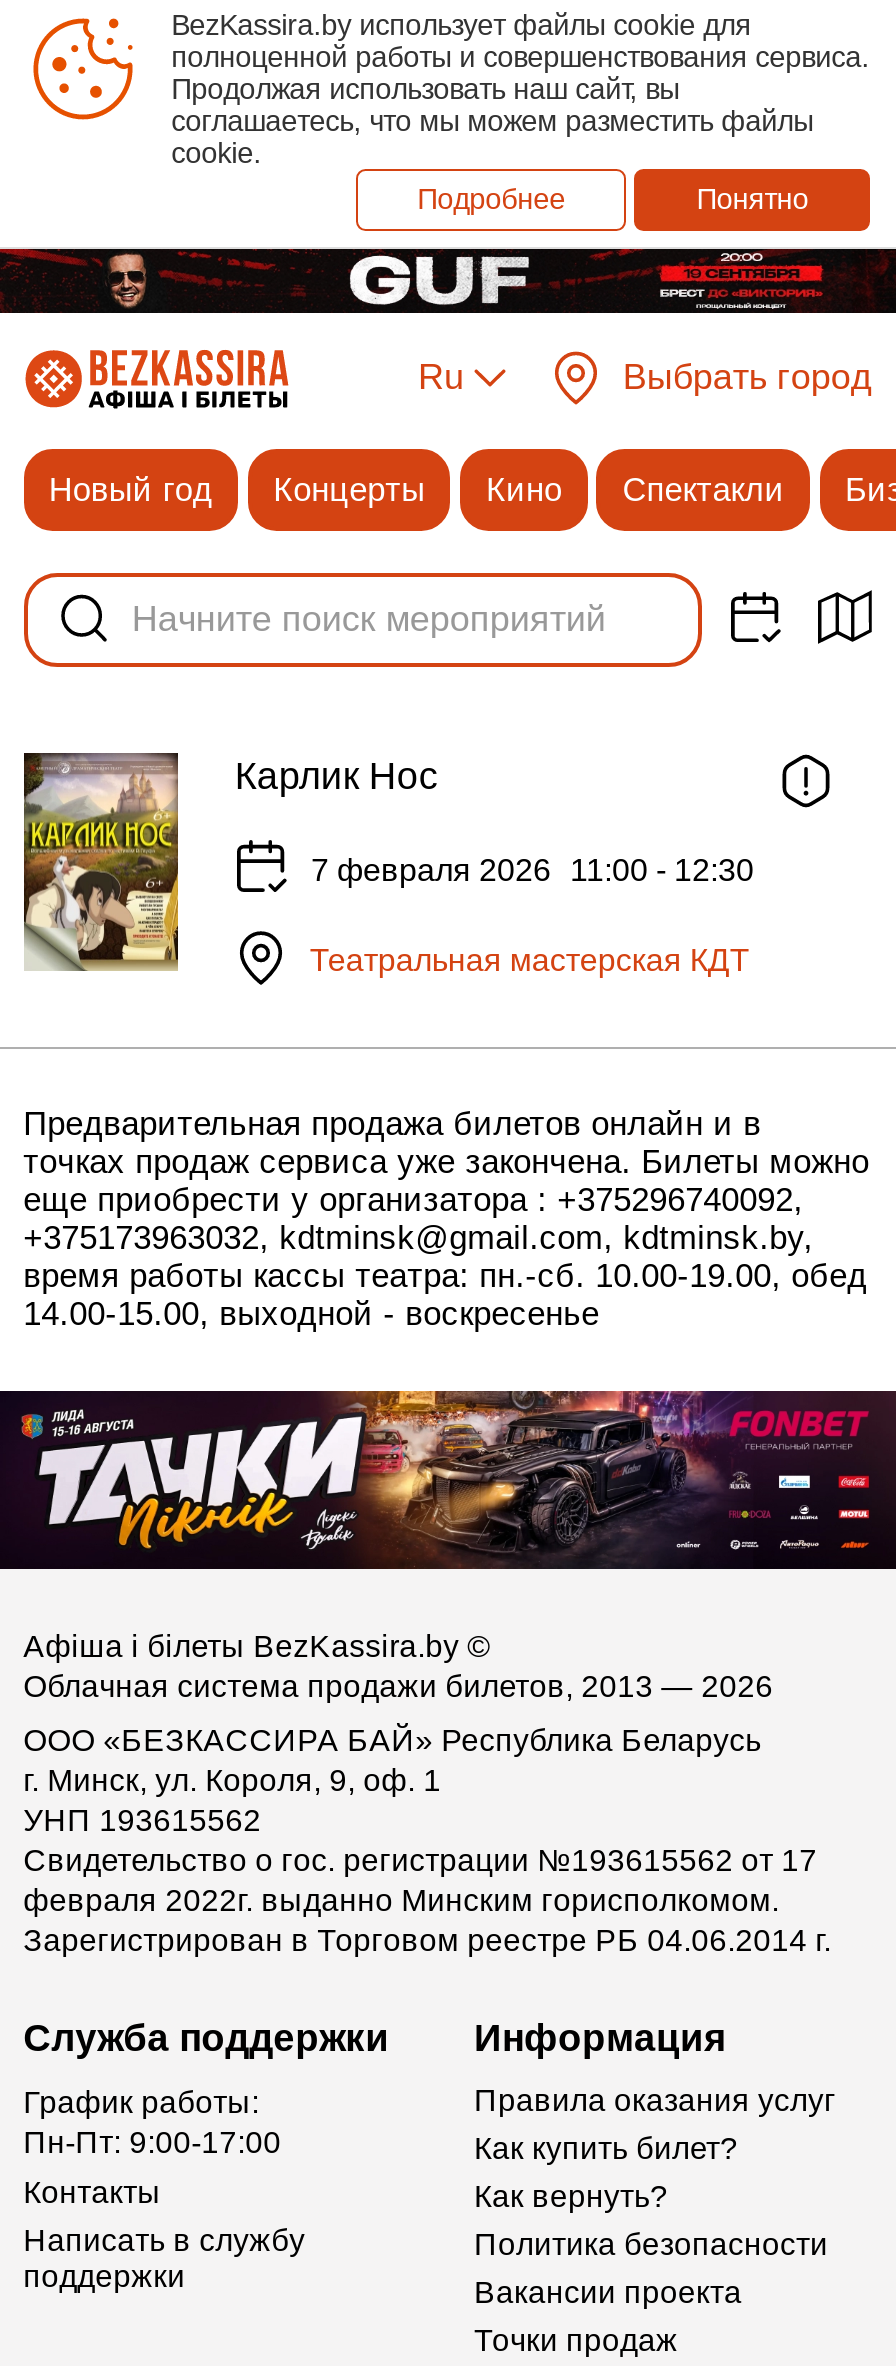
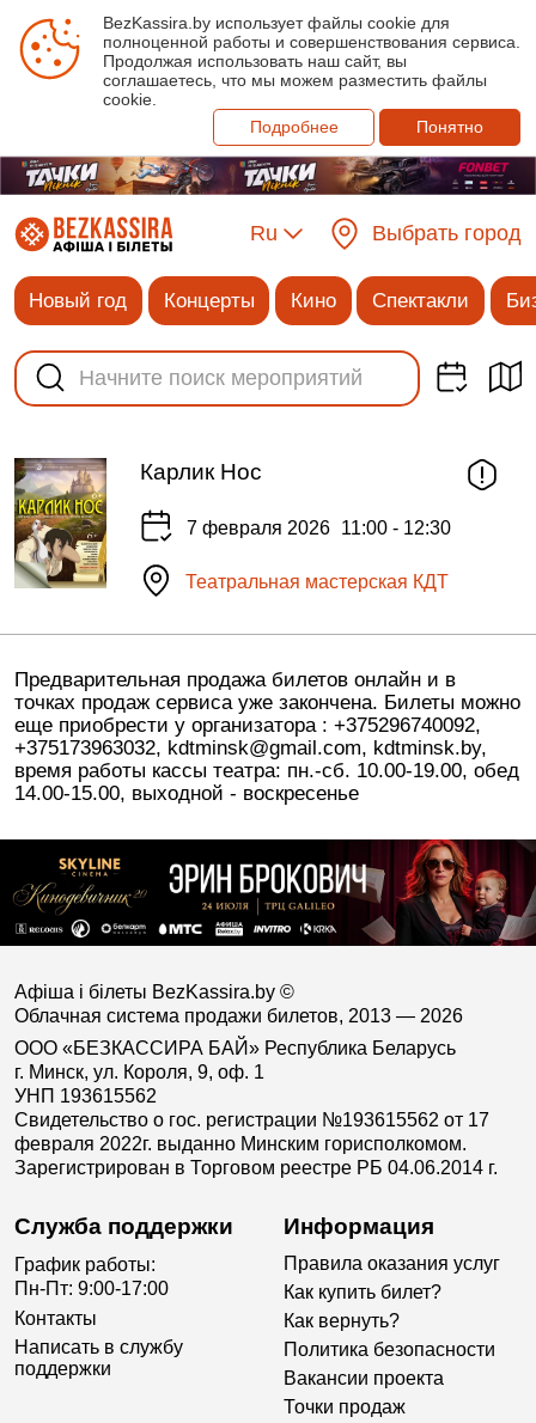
- [image]
+ [image]

- [image]
+ [image]
